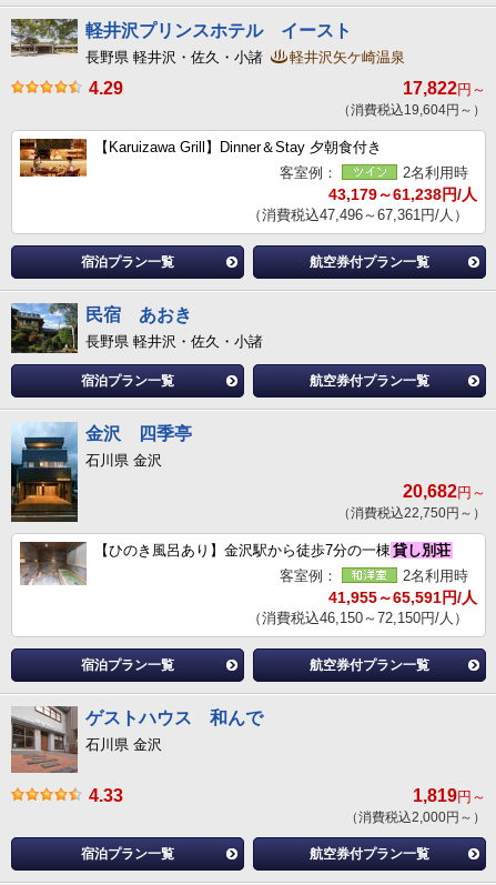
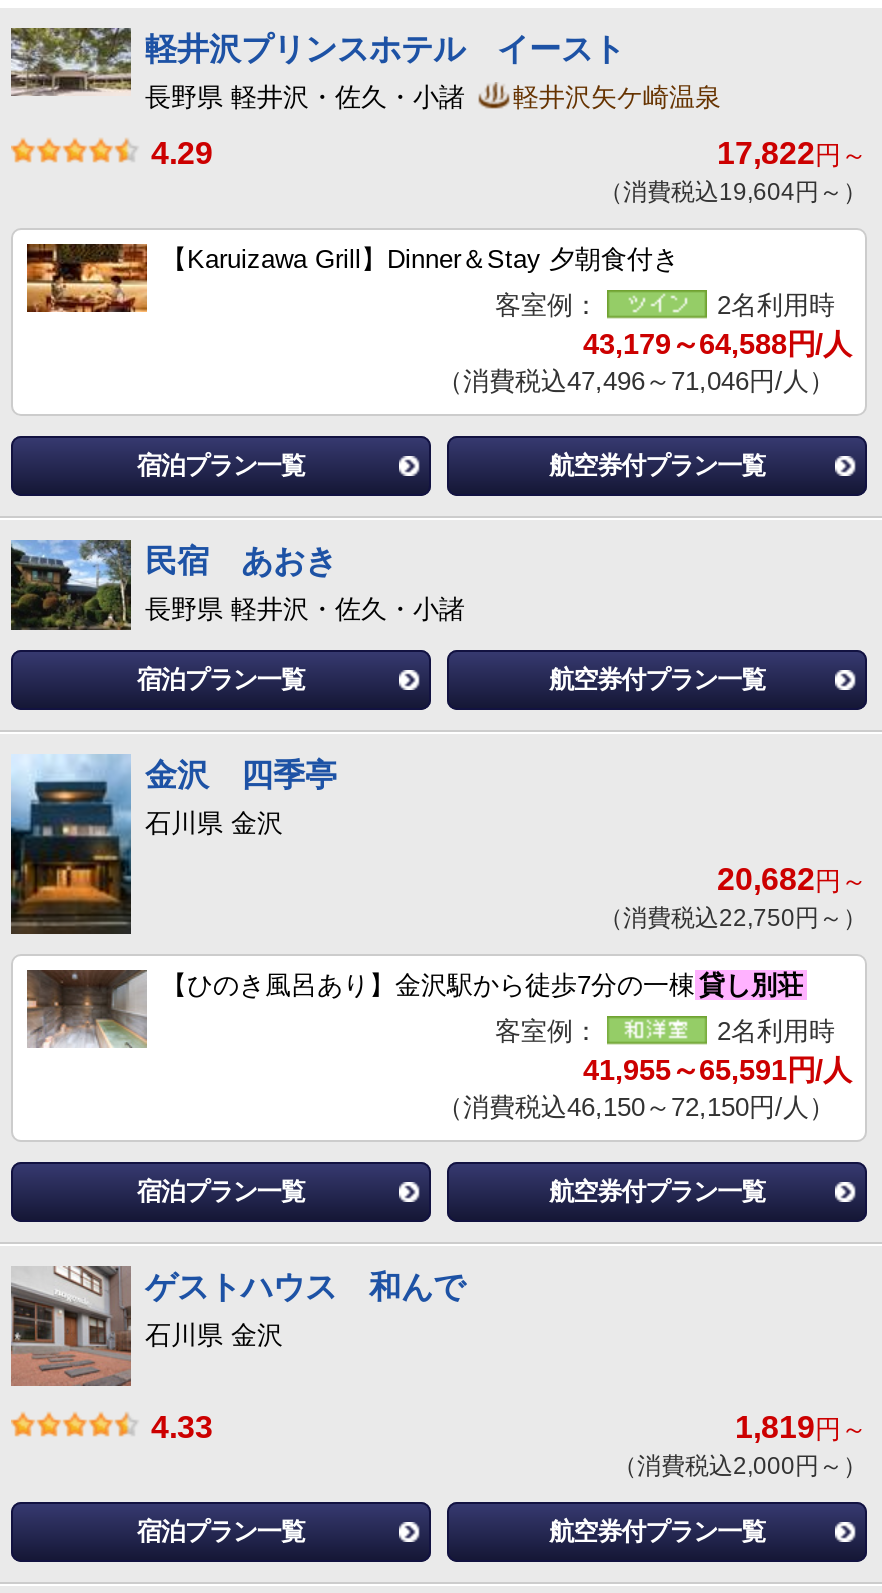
- 43,179～61,238円/人
+ 43,179～64,588円/人

- （消費税込47,496～67,361円/人）
+ （消費税込47,496～71,046円/人）
